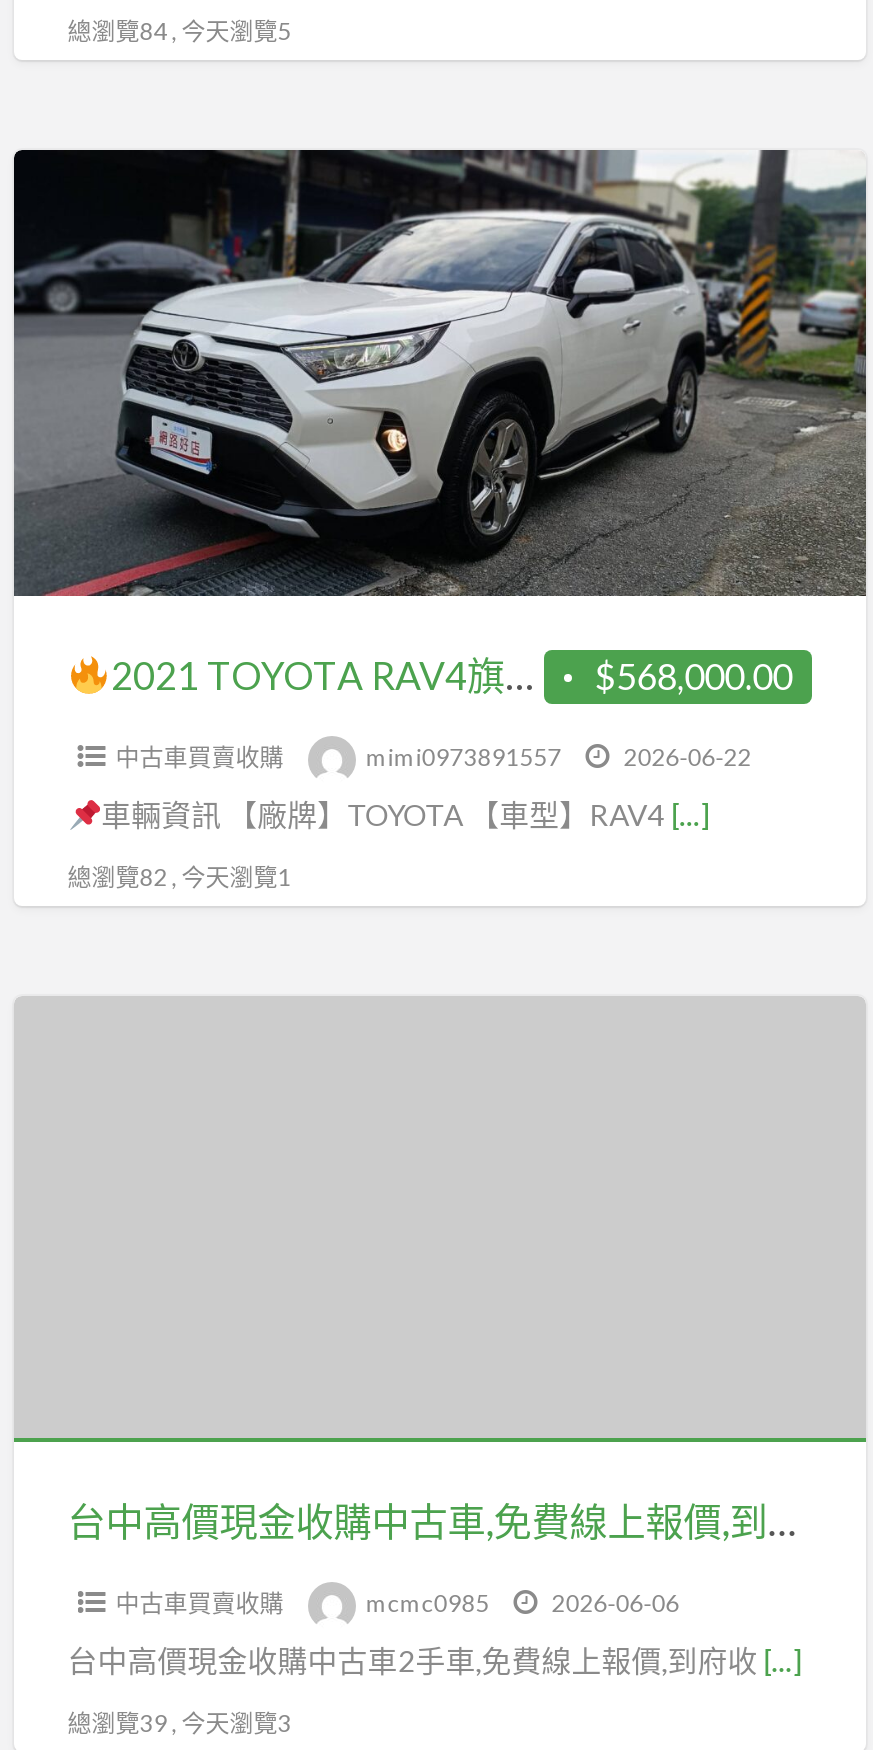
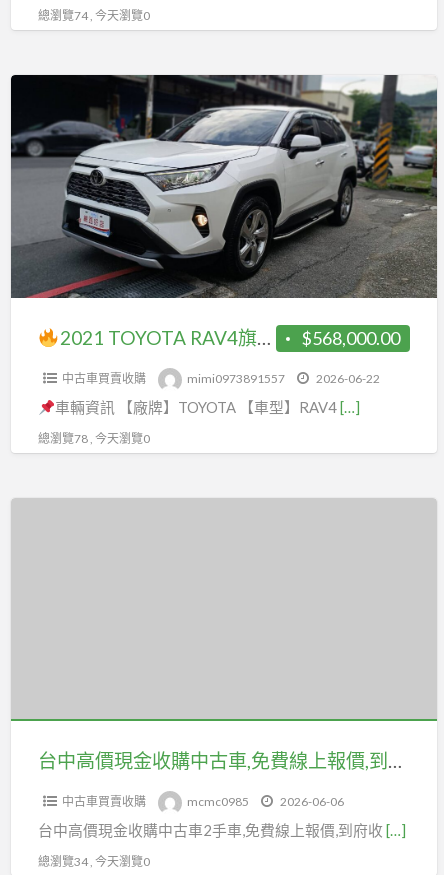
- 總瀏覽84 , 今天瀏覽5
+ 總瀏覽74 , 今天瀏覽0

- 總瀏覽82 , 今天瀏覽1
+ 總瀏覽78 , 今天瀏覽0

- 總瀏覽39 , 今天瀏覽3
+ 總瀏覽34 , 今天瀏覽0
